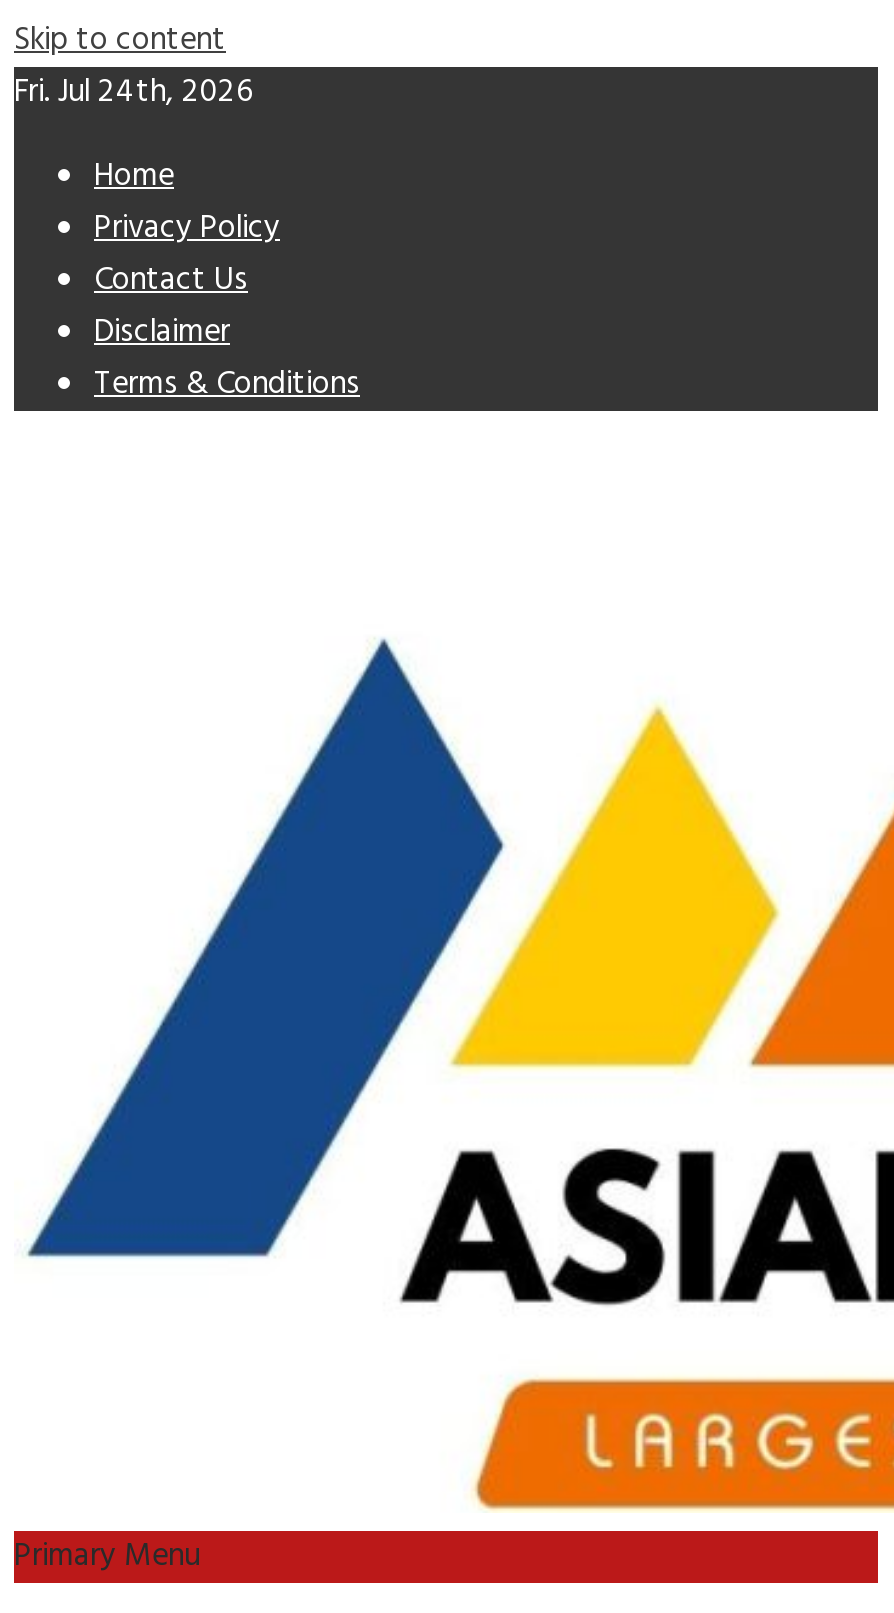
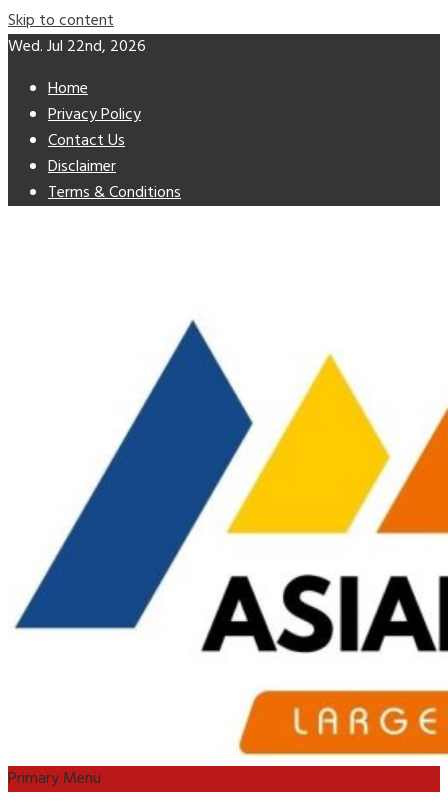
- Fri. Jul 24th, 2026
+ Wed. Jul 22nd, 2026
